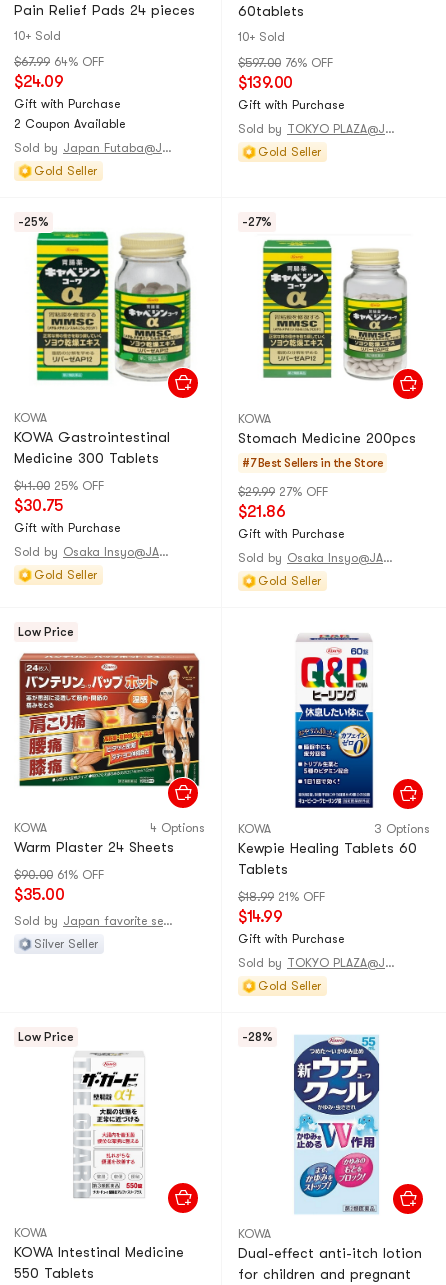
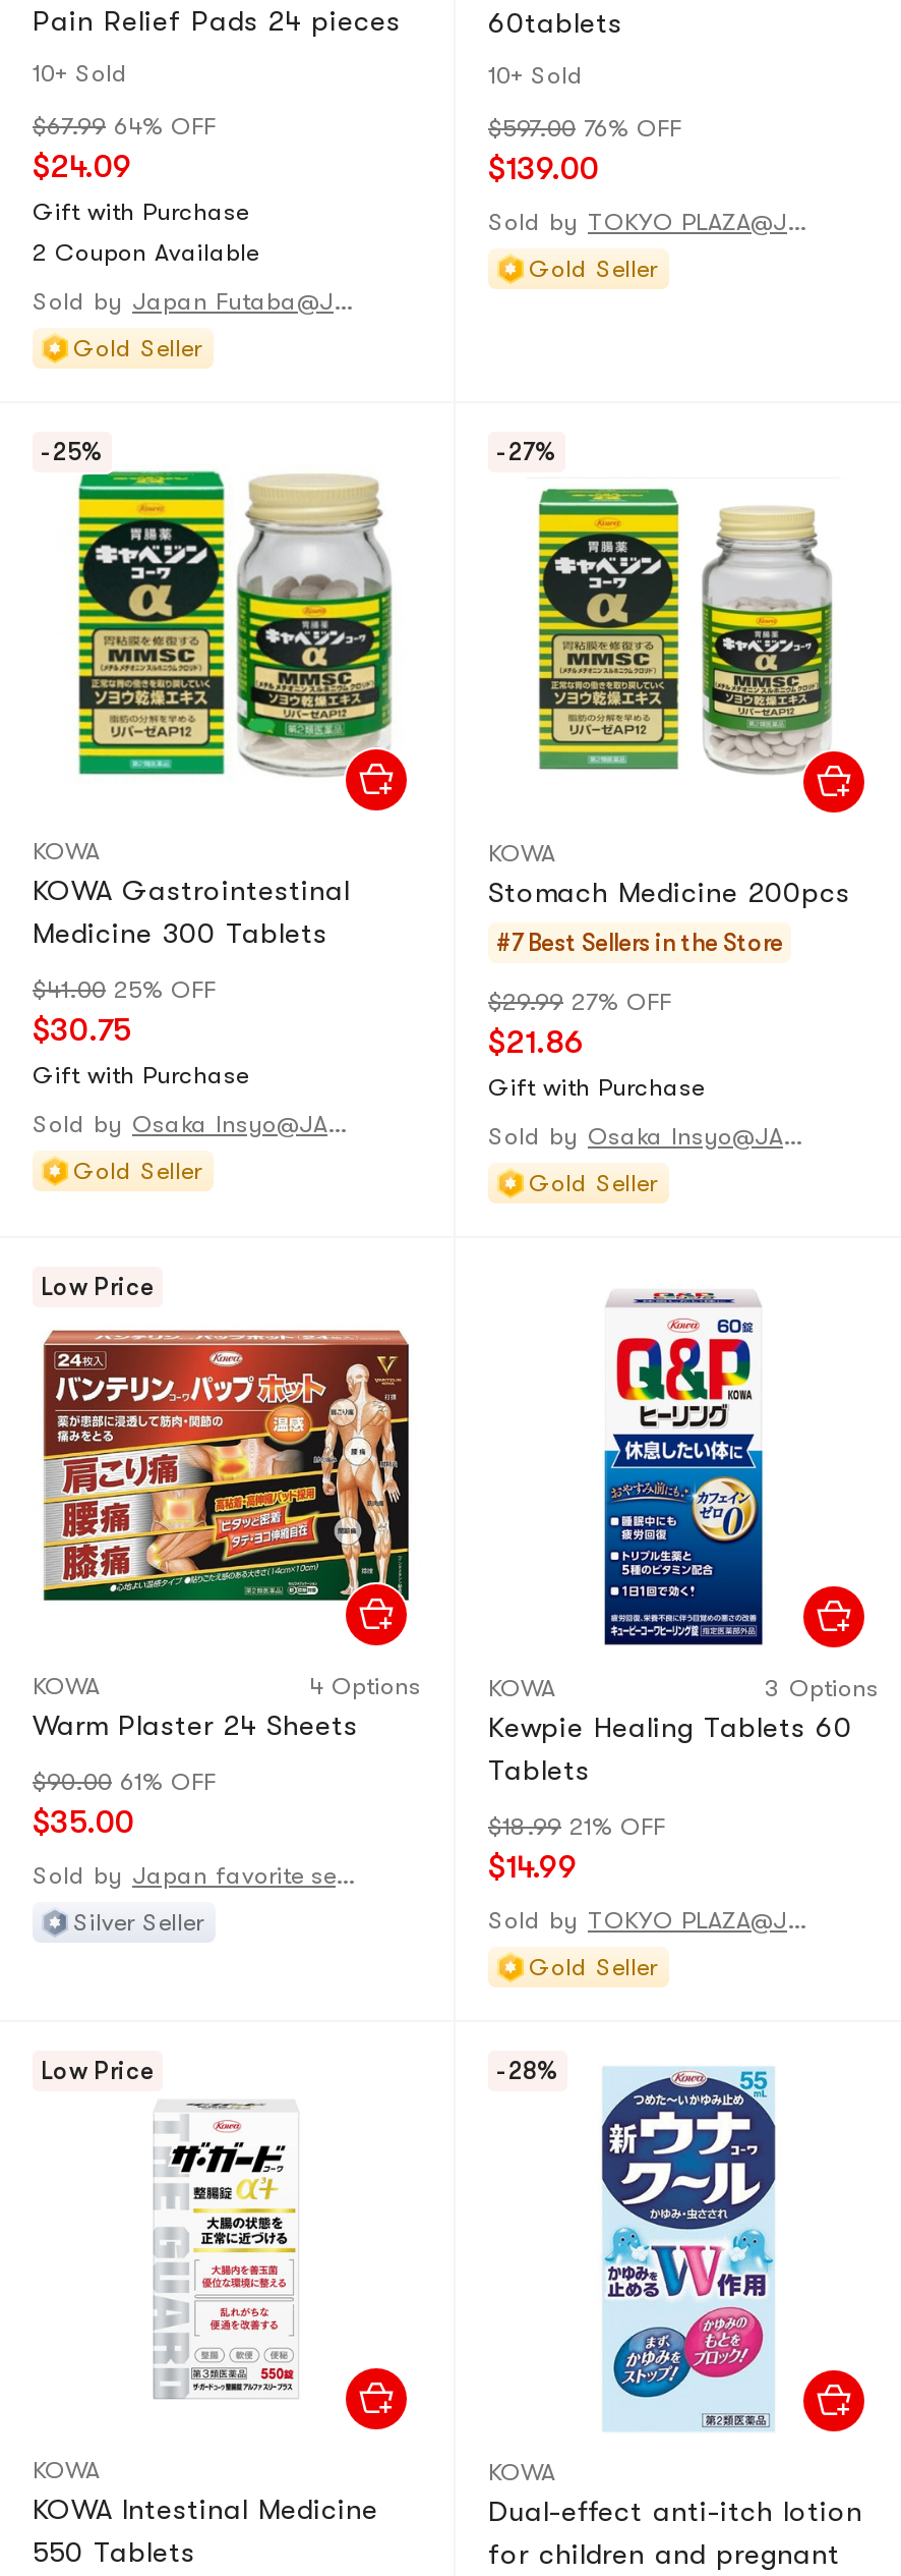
- Gift with Purchase

- Gift with Purchase
